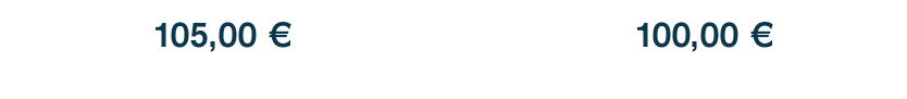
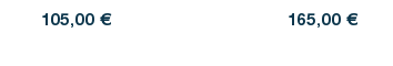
- 100,00 €
+ 165,00 €
